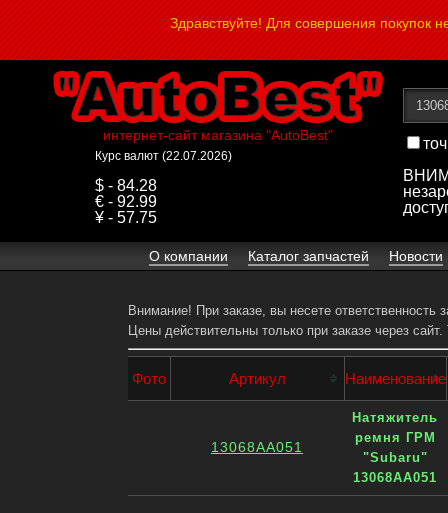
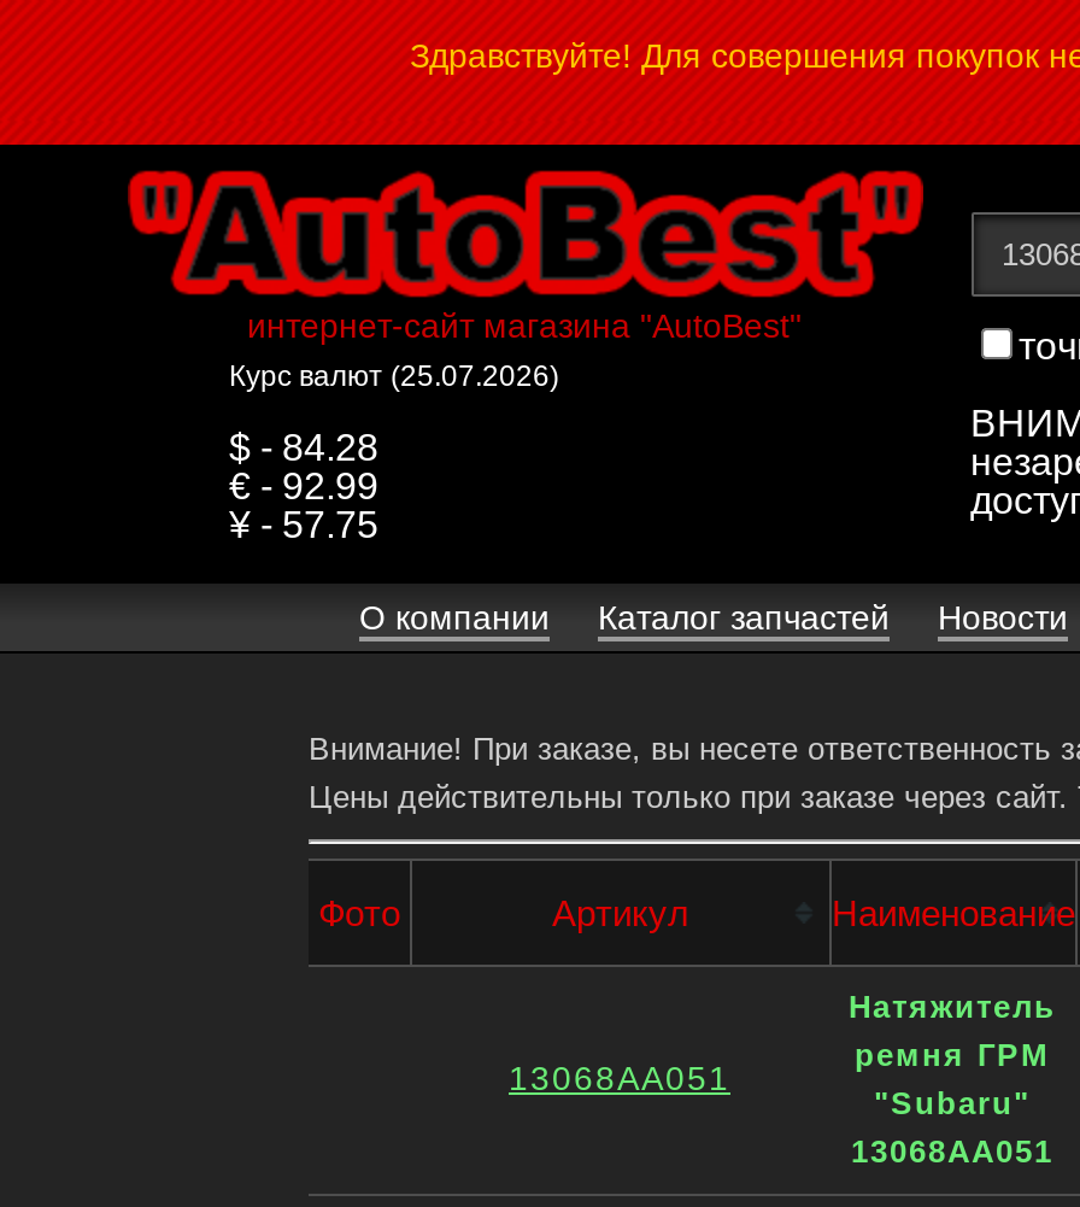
- Курс валют (22.07.2026)
+ Курс валют (25.07.2026)
